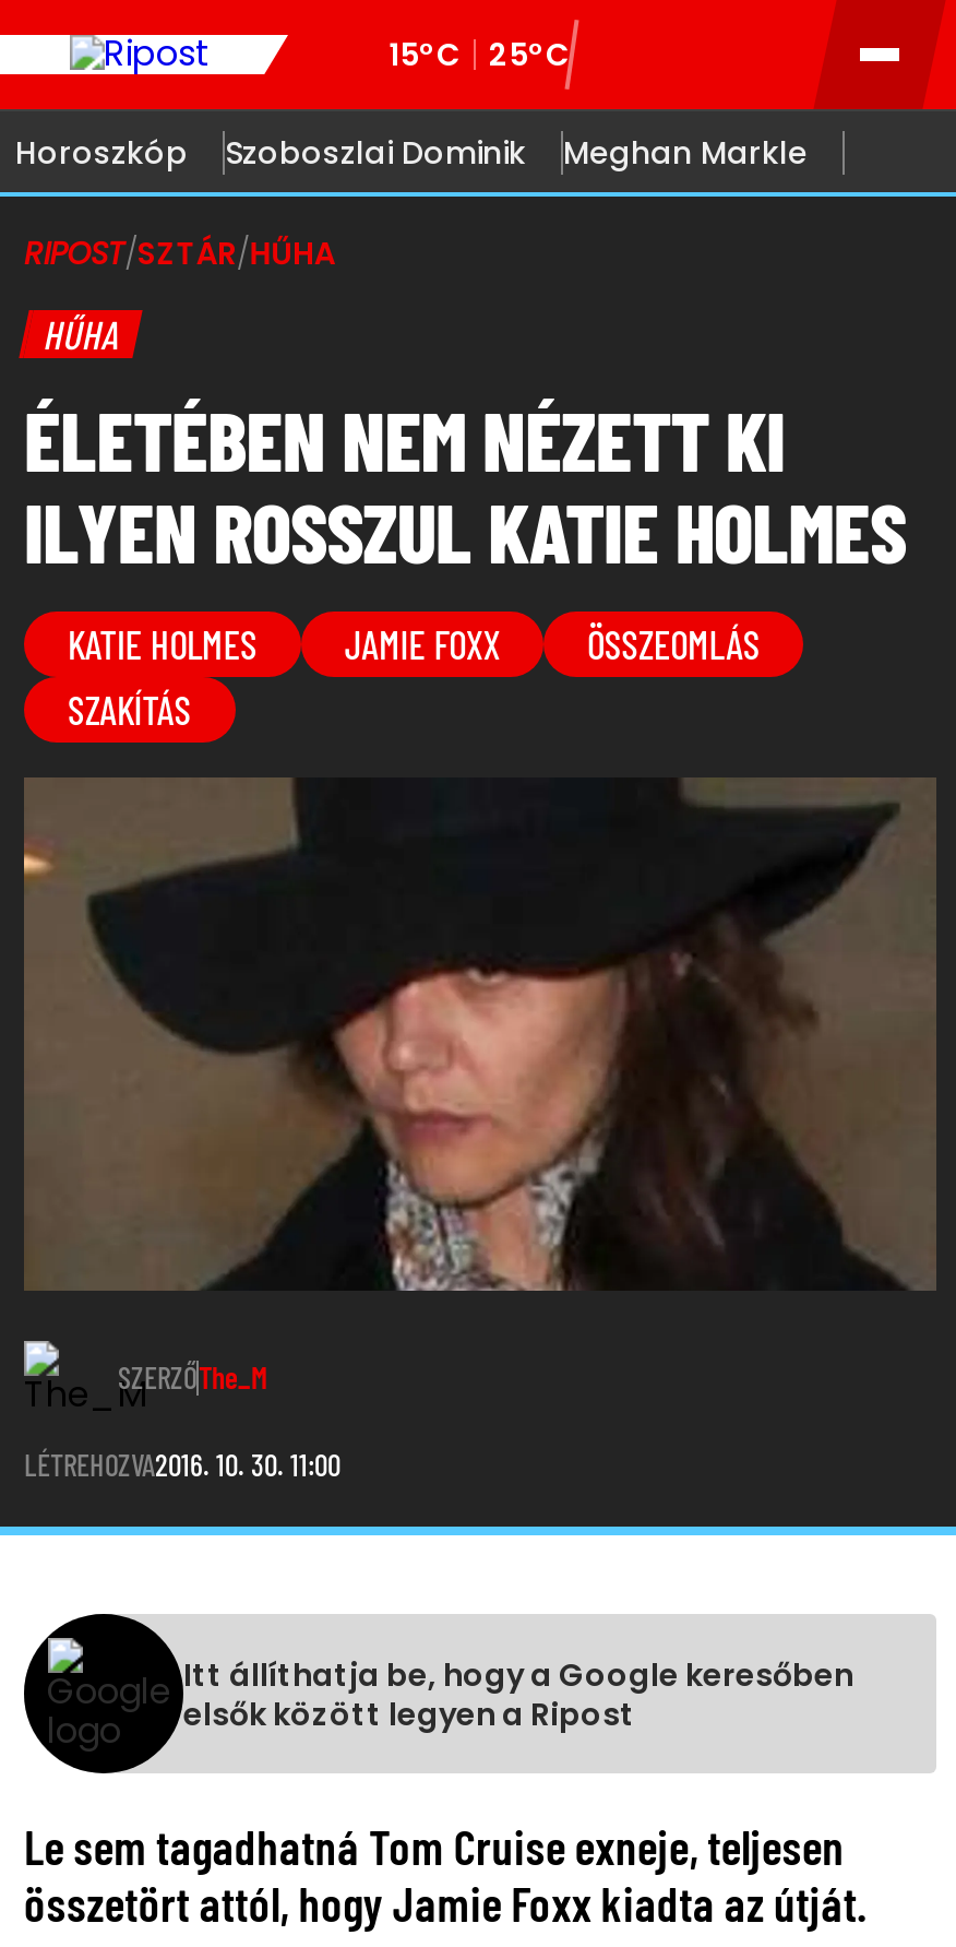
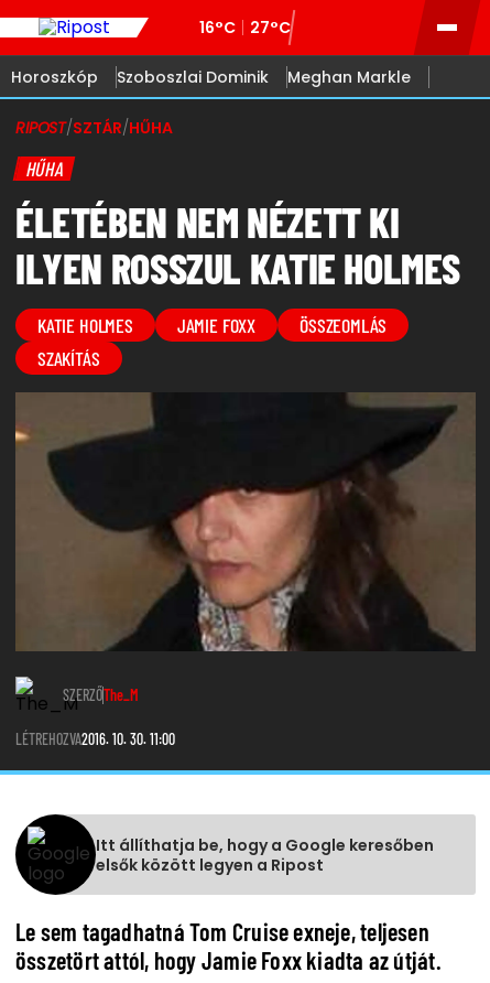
- 15°C
- 25°C
+ 16°C
+ 27°C
